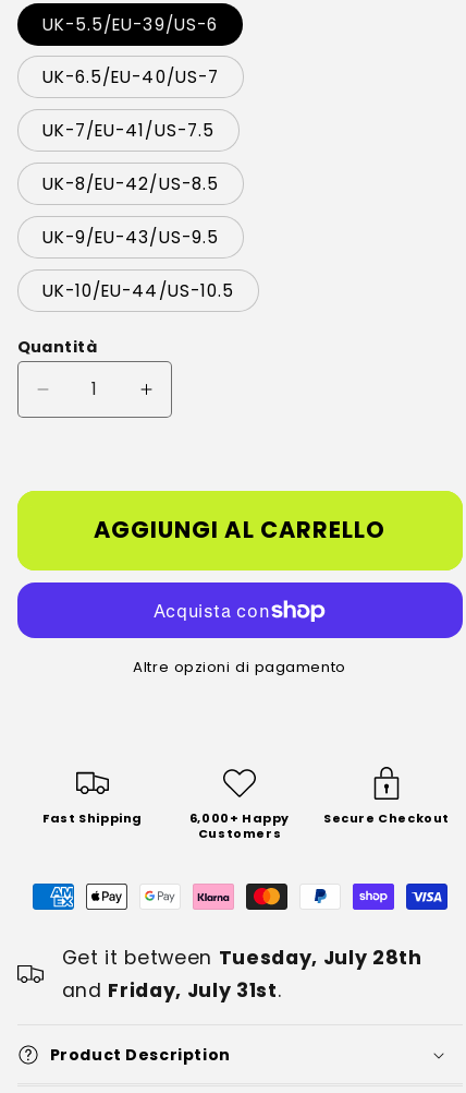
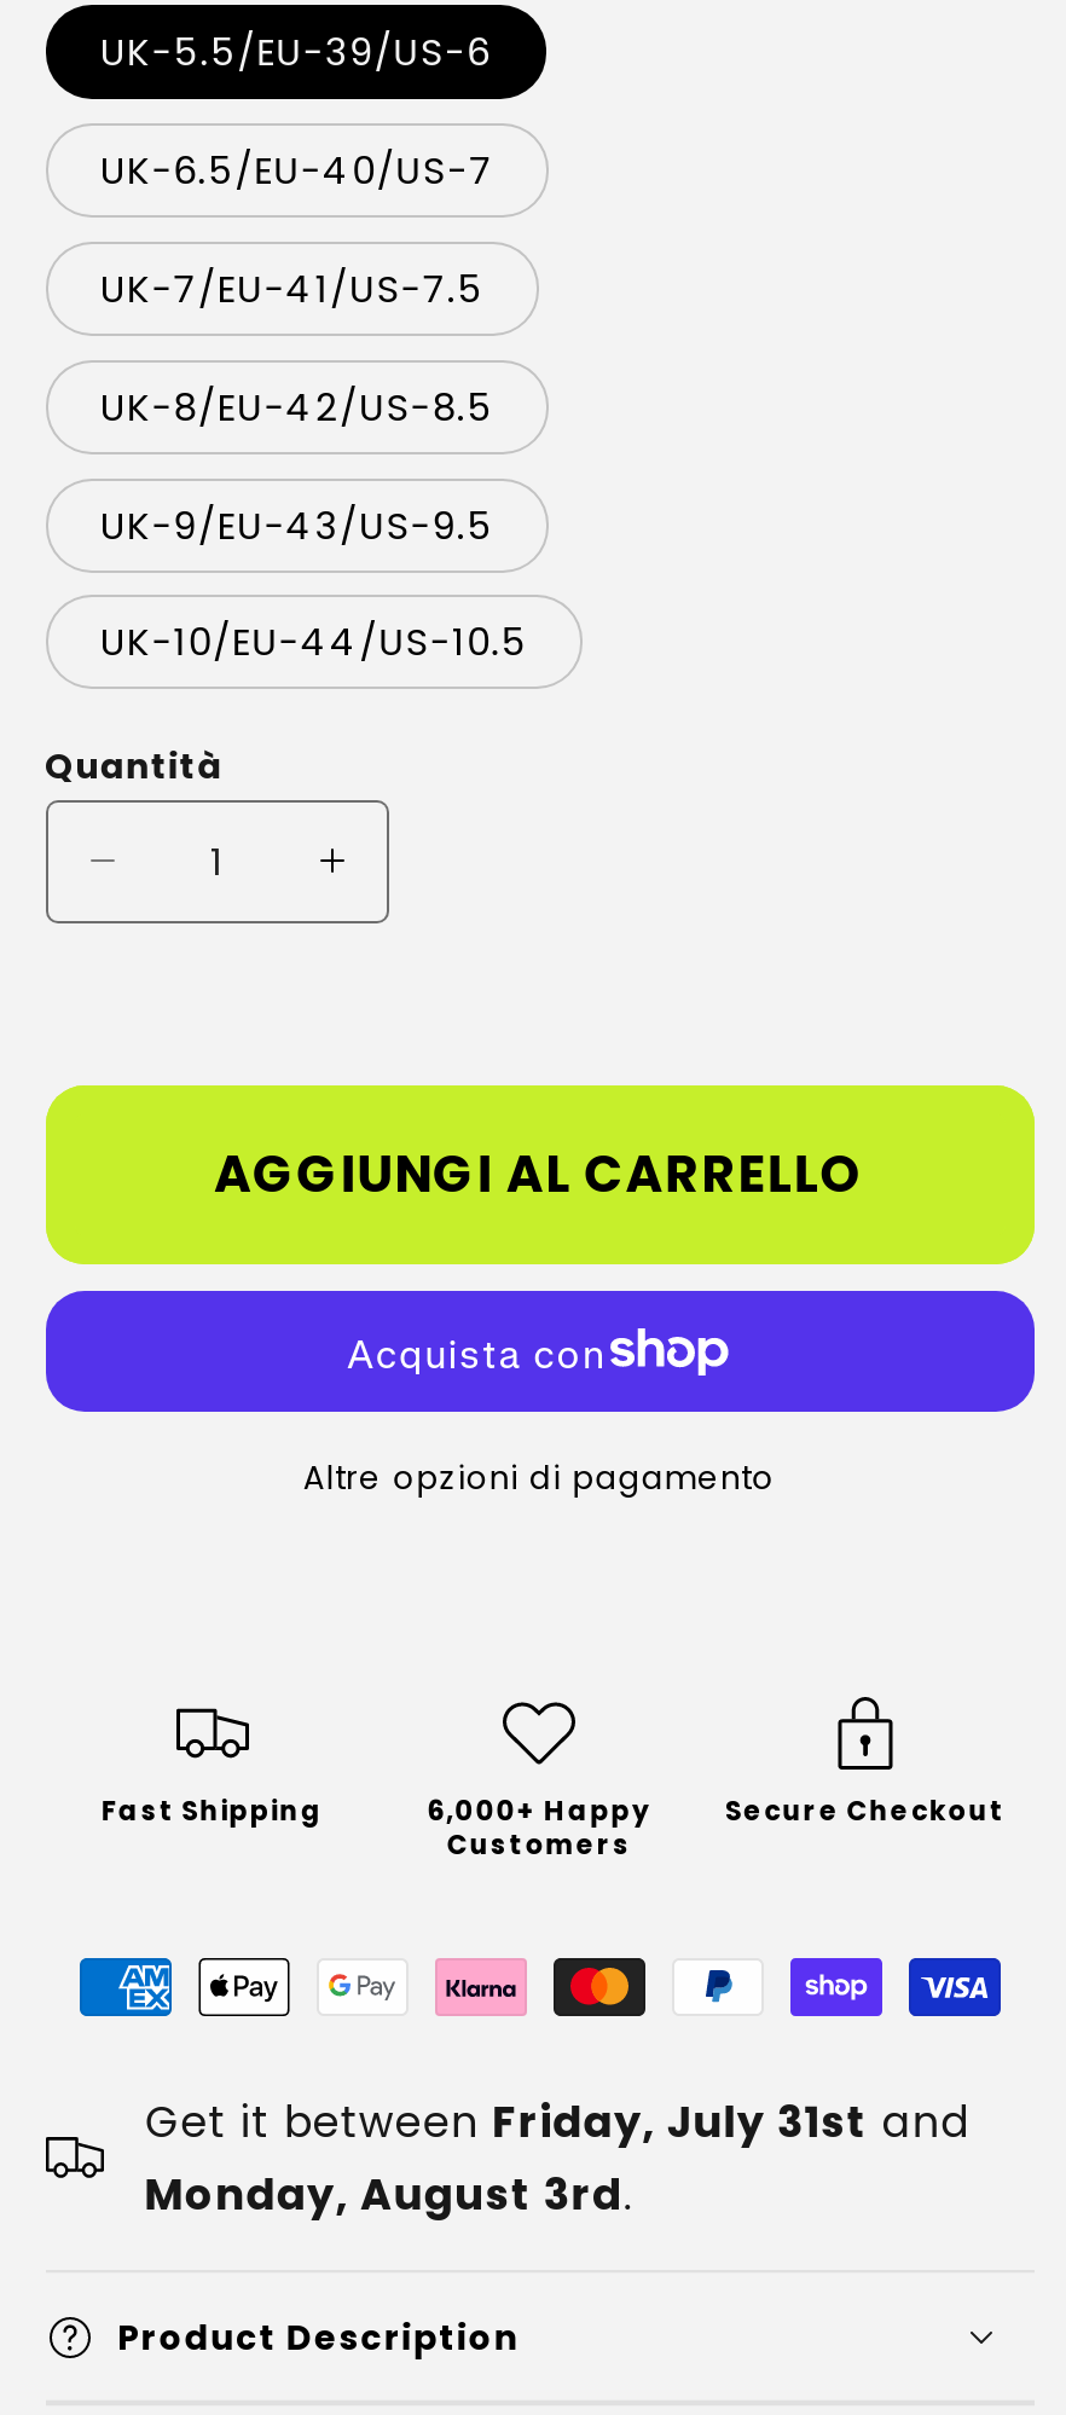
- Get it between Tuesday, July 28th
- and Friday, July 31st.
+ Get it between Friday, July 31st and
+ Monday, August 3rd.
